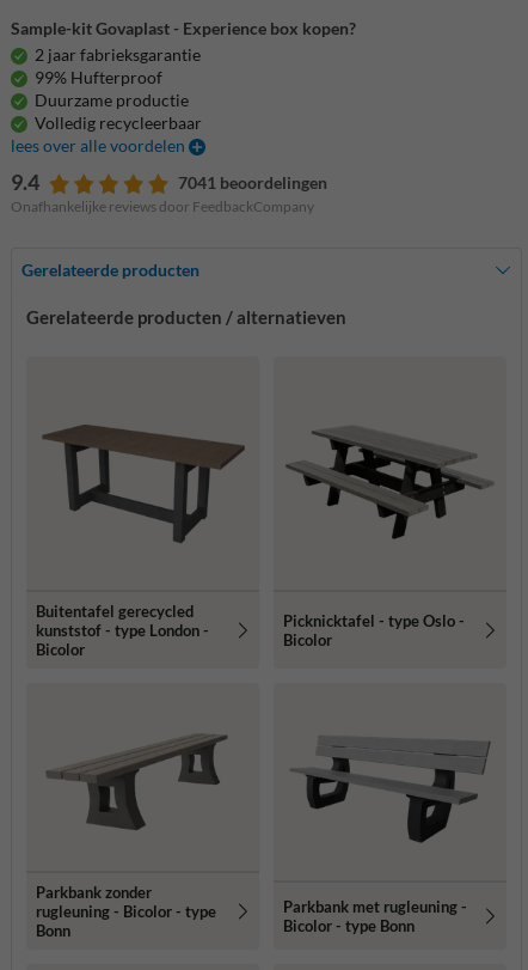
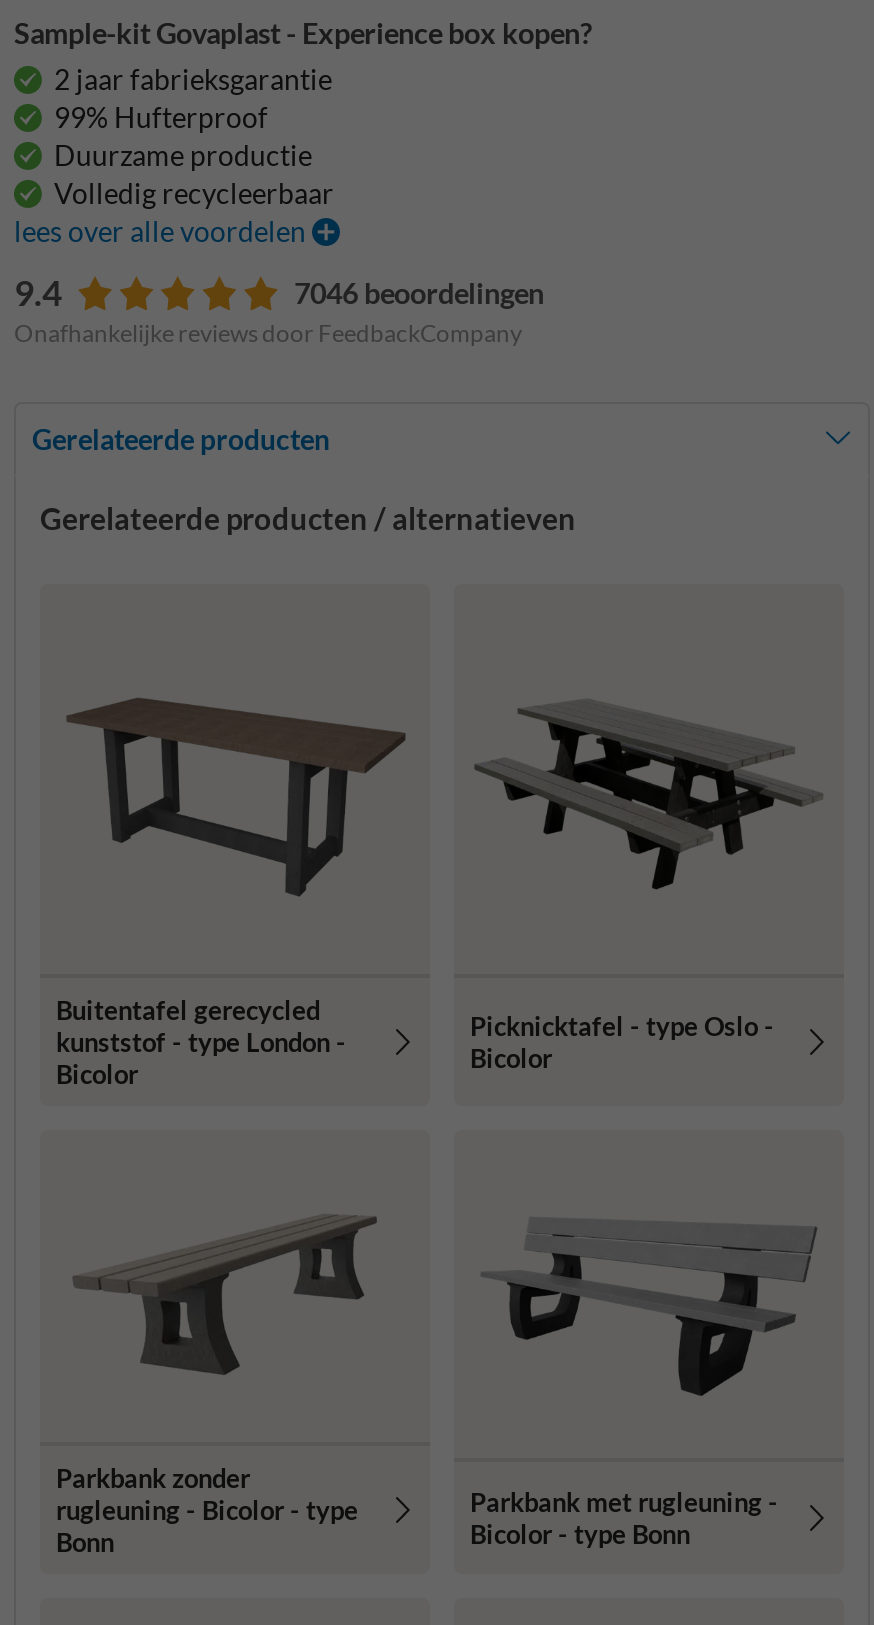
- 7041 beoordelingen
+ 7046 beoordelingen
